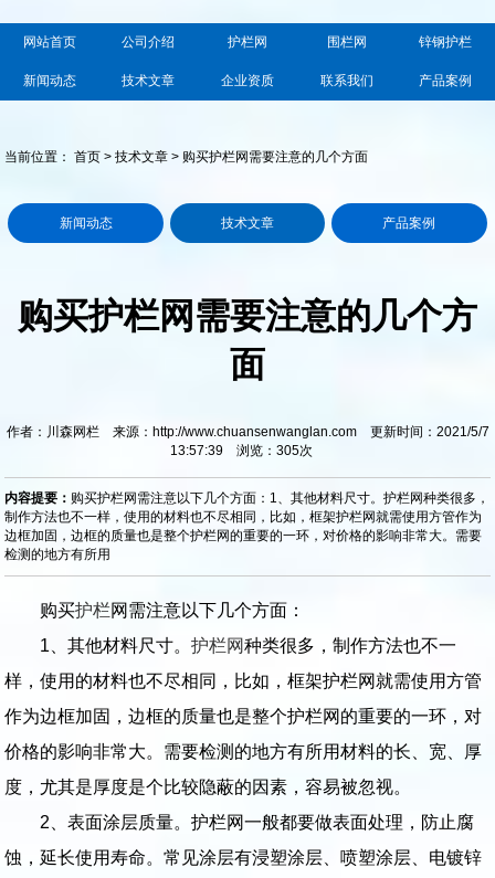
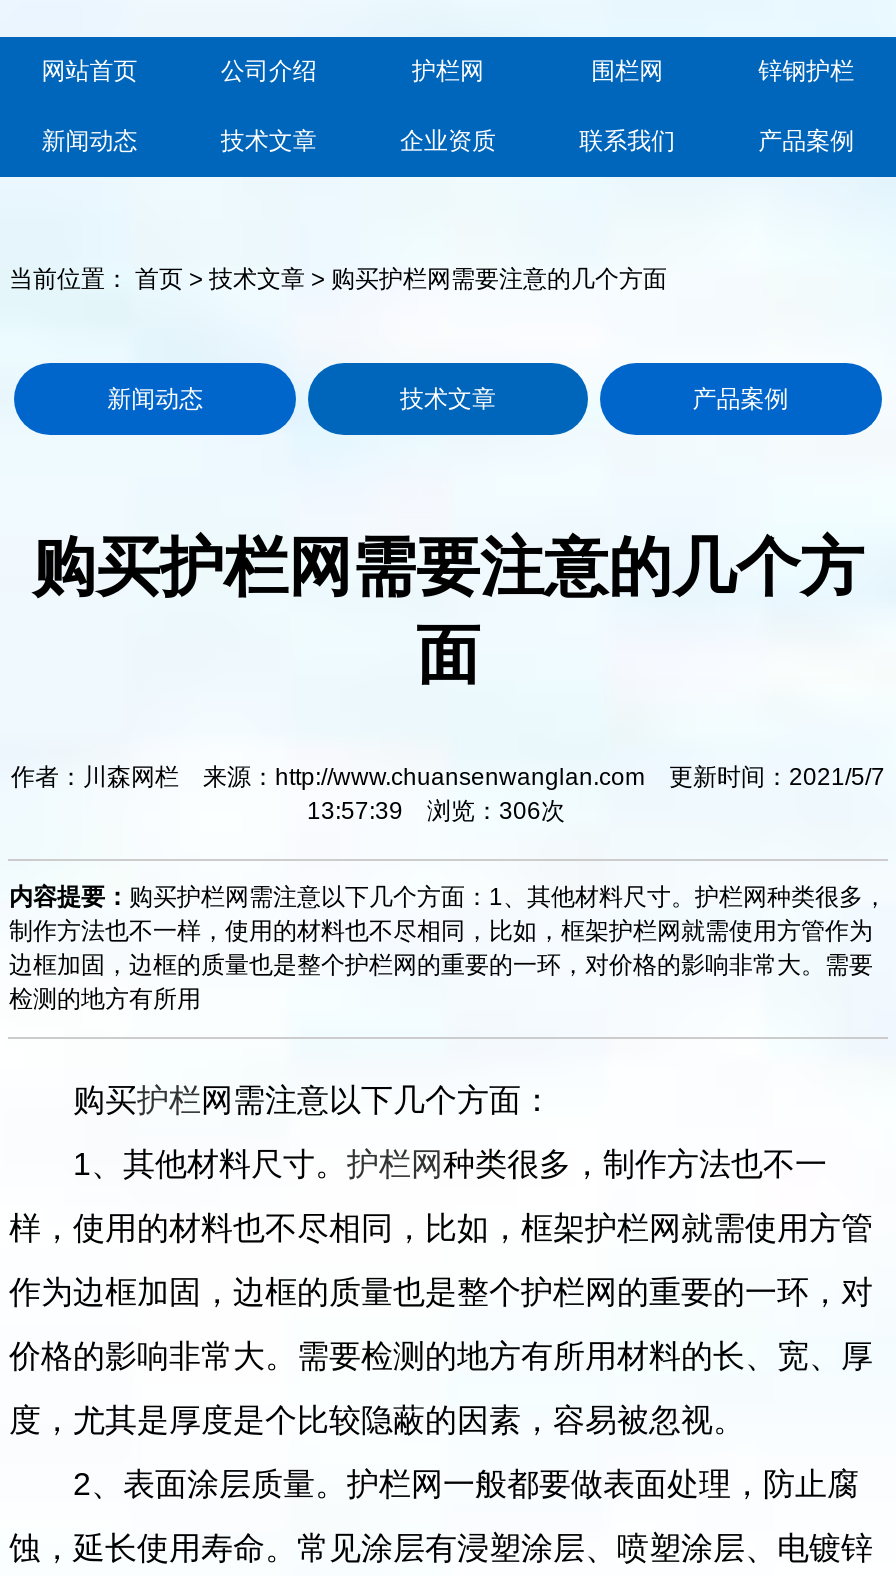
- 13:57:39 浏览：305次
+ 13:57:39 浏览：306次
